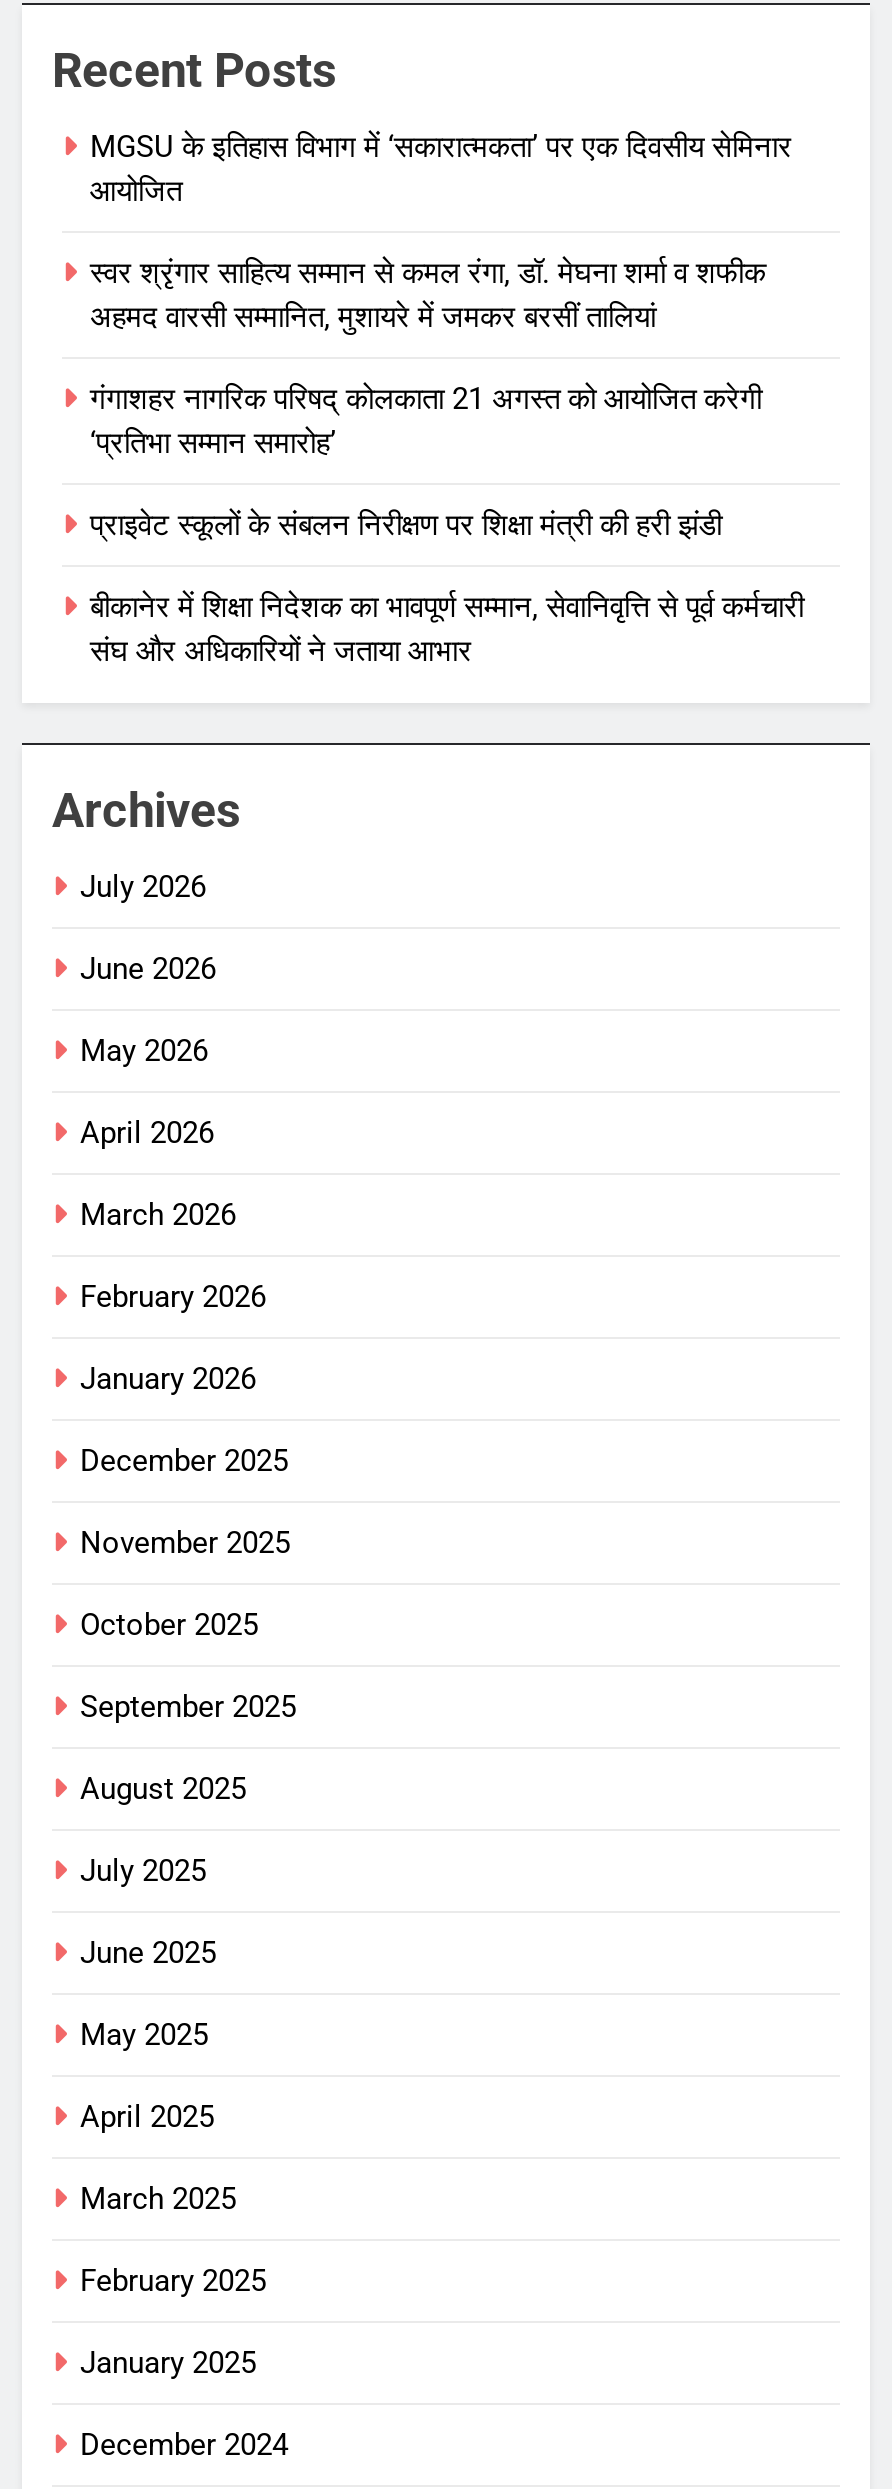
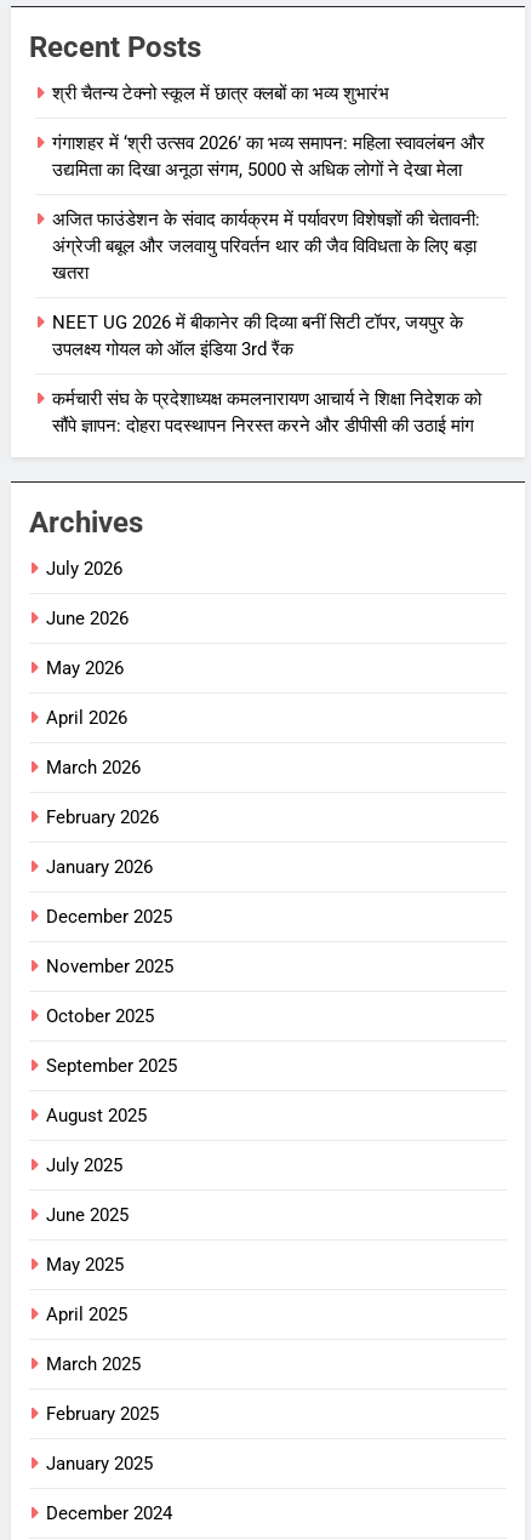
- MGSU के इतिहास विभाग में ‘सकारात्मकता’ पर एक दिवसीय सेमिनार
- आयोजित
+ श्री चैतन्य टेक्नो स्कूल में छात्र क्लबों का भव्य शुभारंभ

- स्वर श्रृंगार साहित्य सम्मान से कमल रंगा, डॉ. मेघना शर्मा व शफीक
- अहमद वारसी सम्मानित, मुशायरे में जमकर बरसीं तालियां
+ गंगाशहर में ‘श्री उत्सव 2026’ का भव्य समापन: महिला स्वावलंबन और
+ उद्यमिता का दिखा अनूठा संगम, 5000 से अधिक लोगों ने देखा मेला

- गंगाशहर नागरिक परिषद् कोलकाता 21 अगस्त को आयोजित करेगी
- ‘प्रतिभा सम्मान समारोह’
+ अजित फाउंडेशन के संवाद कार्यक्रम में पर्यावरण विशेषज्ञों की चेतावनी:
+ अंग्रेजी बबूल और जलवायु परिवर्तन थार की जैव विविधता के लिए बड़ा
+ खतरा

- प्राइवेट स्कूलों के संबलन निरीक्षण पर शिक्षा मंत्री की हरी झंडी
+ NEET UG 2026 में बीकानेर की दिव्या बनीं सिटी टॉपर, जयपुर के
+ उपलक्ष्य गोयल को ऑल इंडिया 3rd रैंक

- बीकानेर में शिक्षा निदेशक का भावपूर्ण सम्मान, सेवानिवृत्ति से पूर्व कर्मचारी
- संघ और अधिकारियों ने जताया आभार
+ कर्मचारी संघ के प्रदेशाध्यक्ष कमलनारायण आचार्य ने शिक्षा निदेशक को
+ सौंपे ज्ञापन: दोहरा पदस्थापन निरस्त करने और डीपीसी की उठाई मांग
